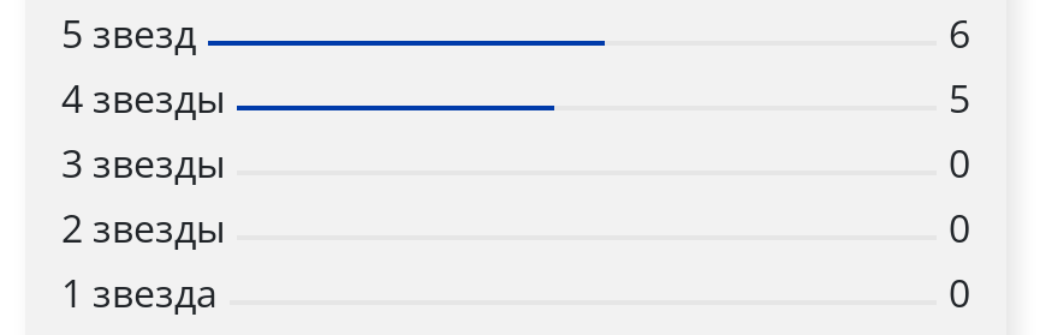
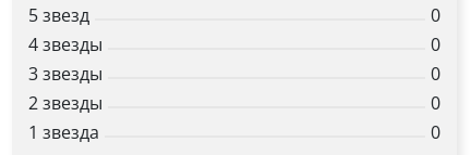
- 6
+ 0

- 5
+ 0

- 1 звезда
+ 1 звездa
